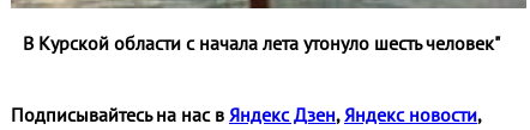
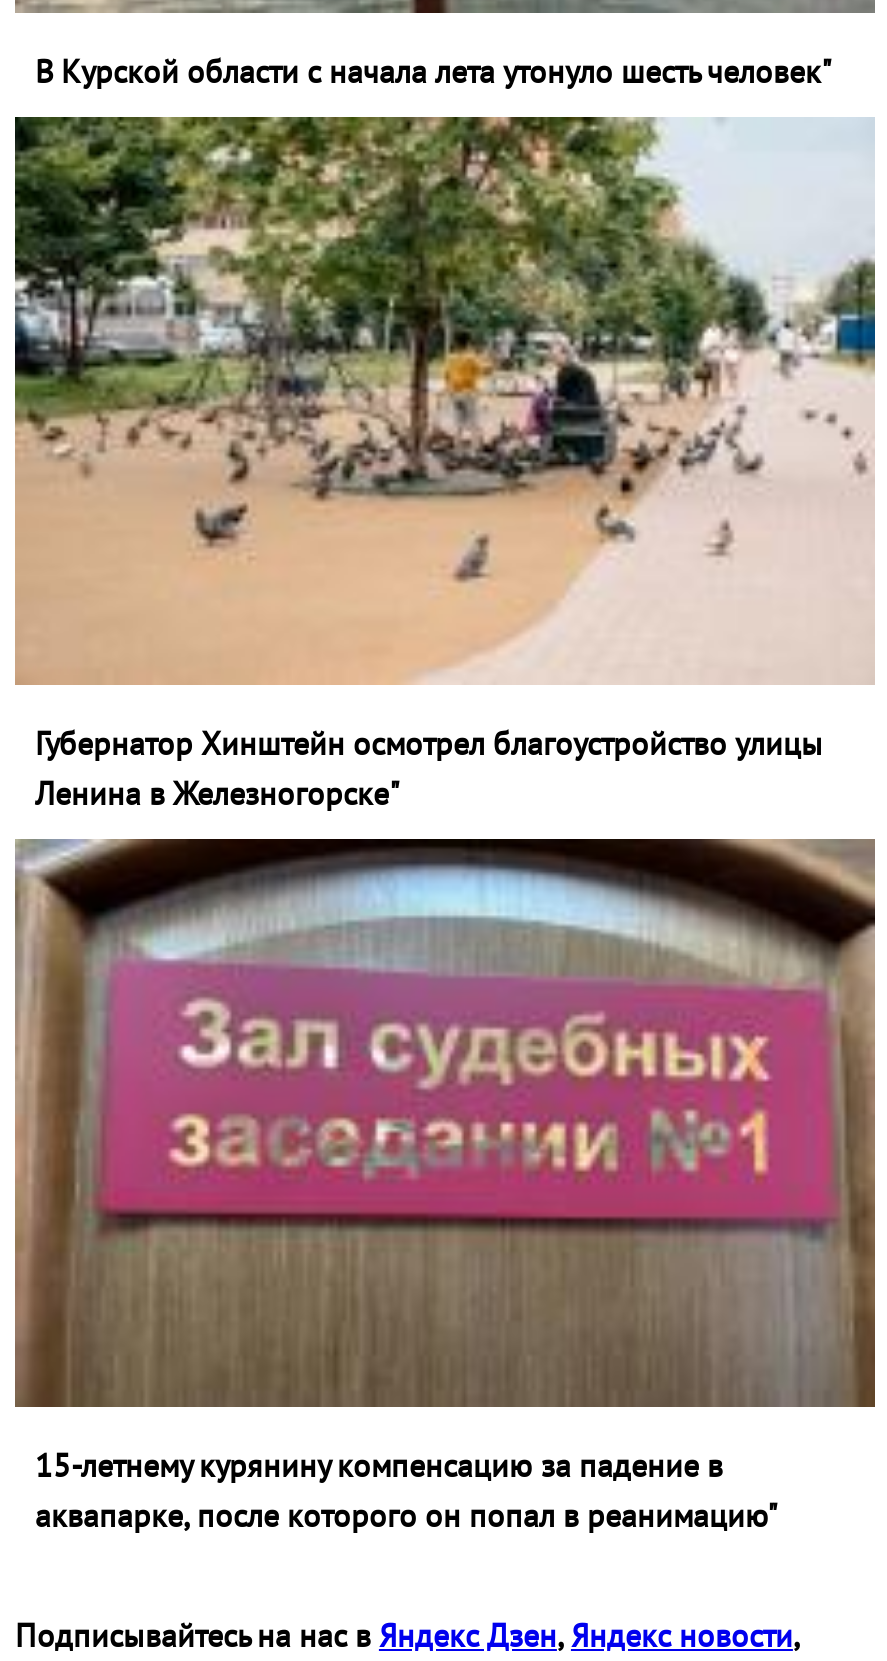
+ [image]
+ Губернатор Хинштейн осмотрел благоустройство улицы
+ Ленина в Железногорске"

+ [image]
+ 15-летнему курянину компенсацию за падение в
+ аквапарке, после которого он попал в реанимацию"
